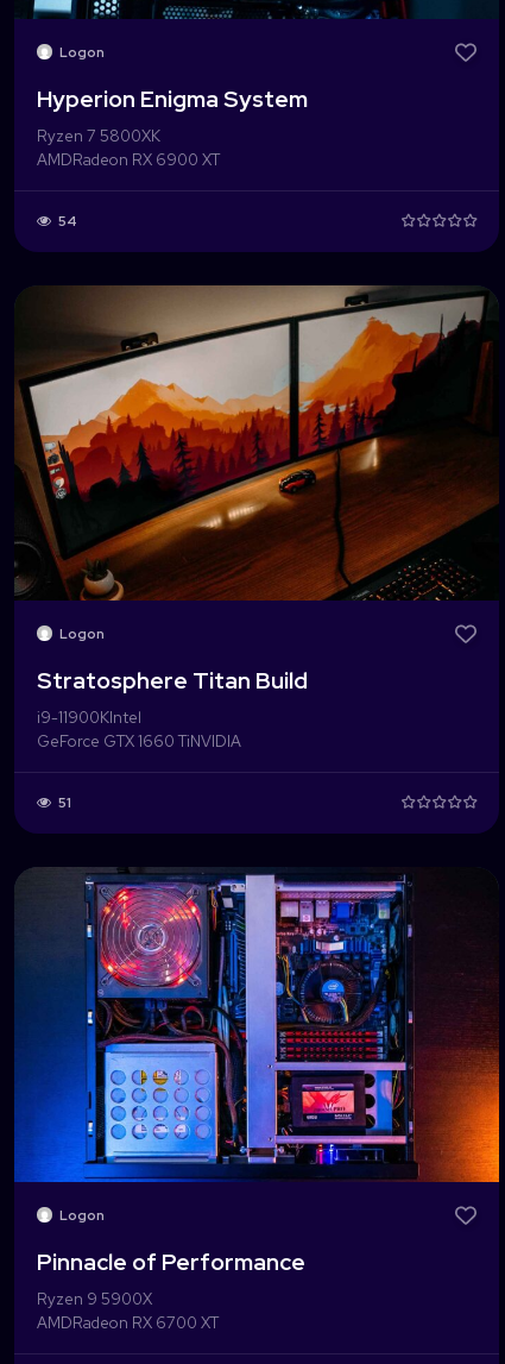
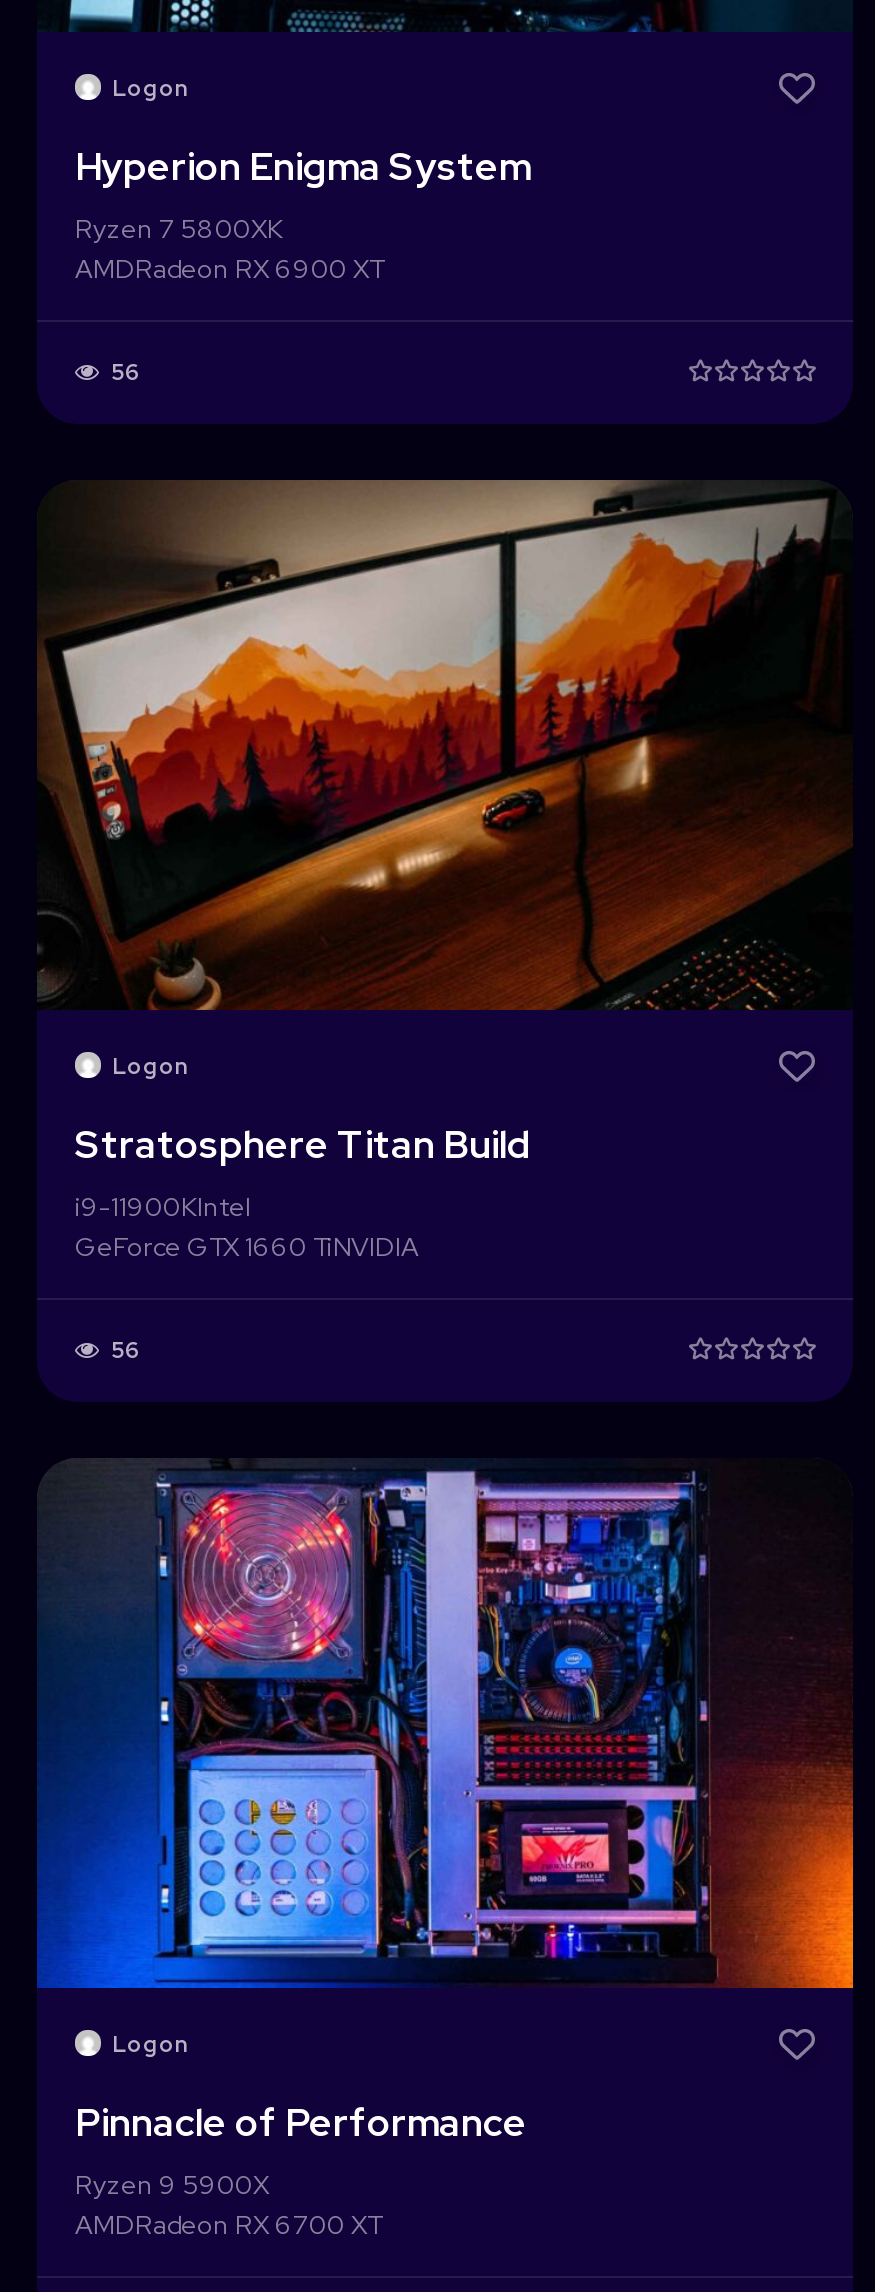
- 54
+ 56

- 51
+ 56
